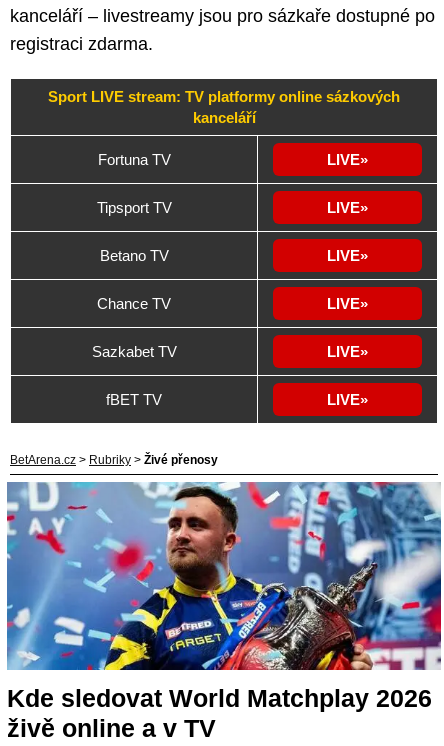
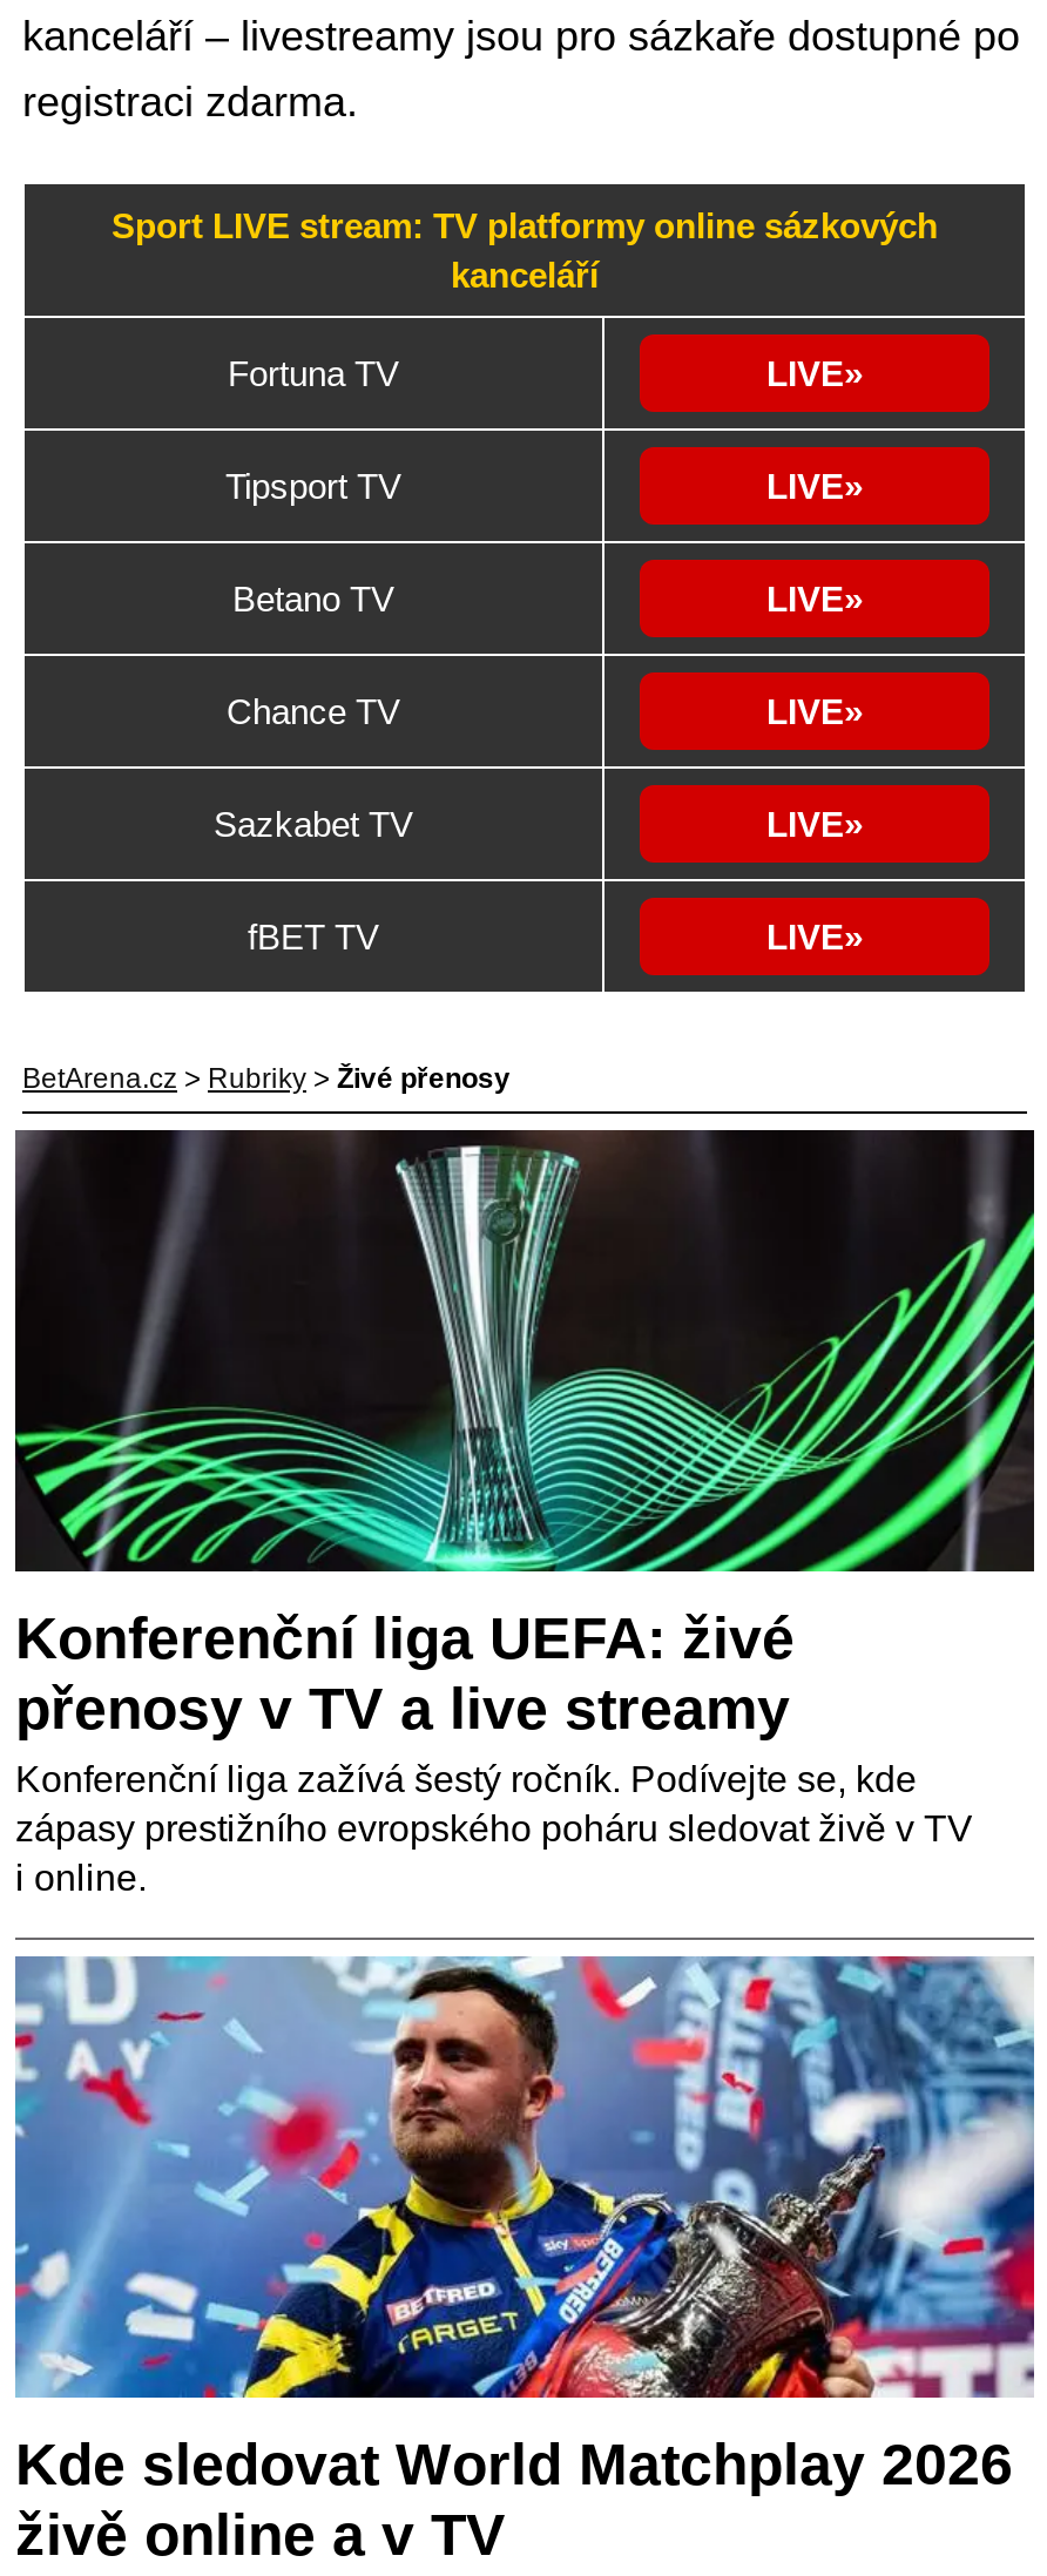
+ [image]
+ Konferenční liga UEFA: živé
+ přenosy v TV a live streamy
+ Konferenční liga zažívá šestý ročník. Podívejte se, kde
+ zápasy prestižního evropského poháru sledovat živě v TV
+ i online.
